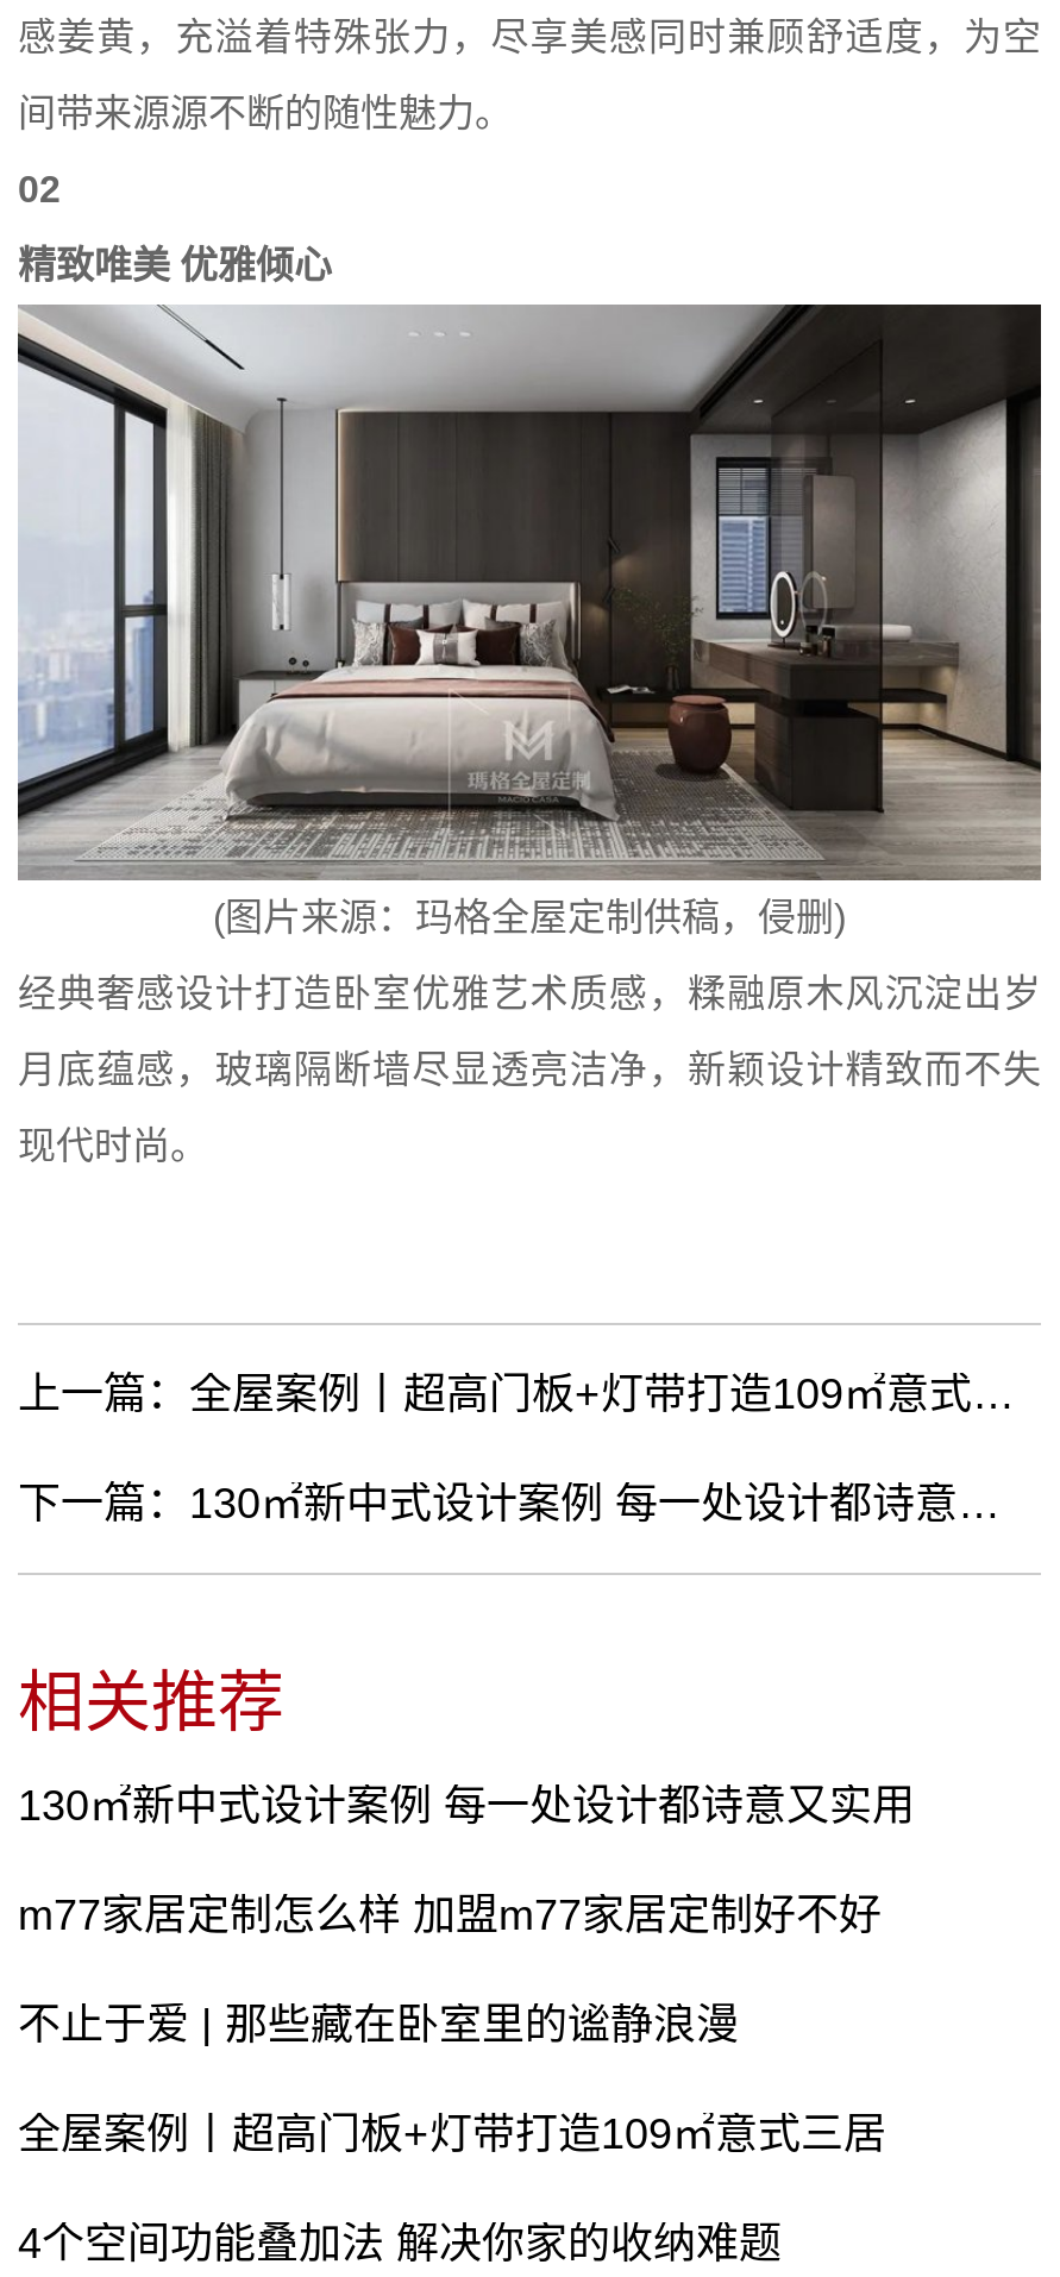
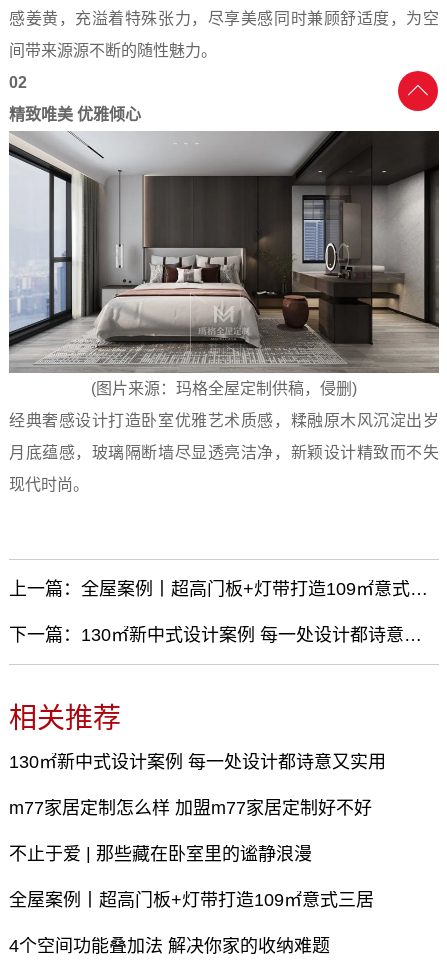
+ [image]
